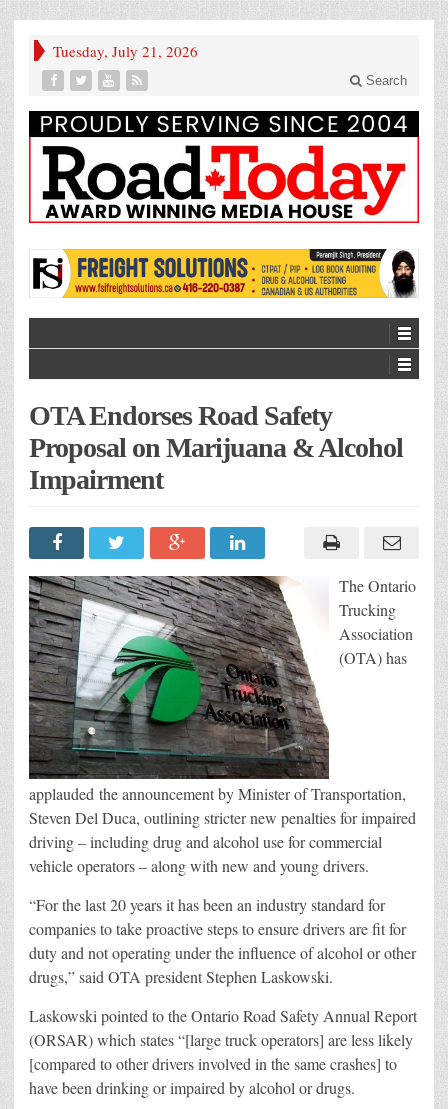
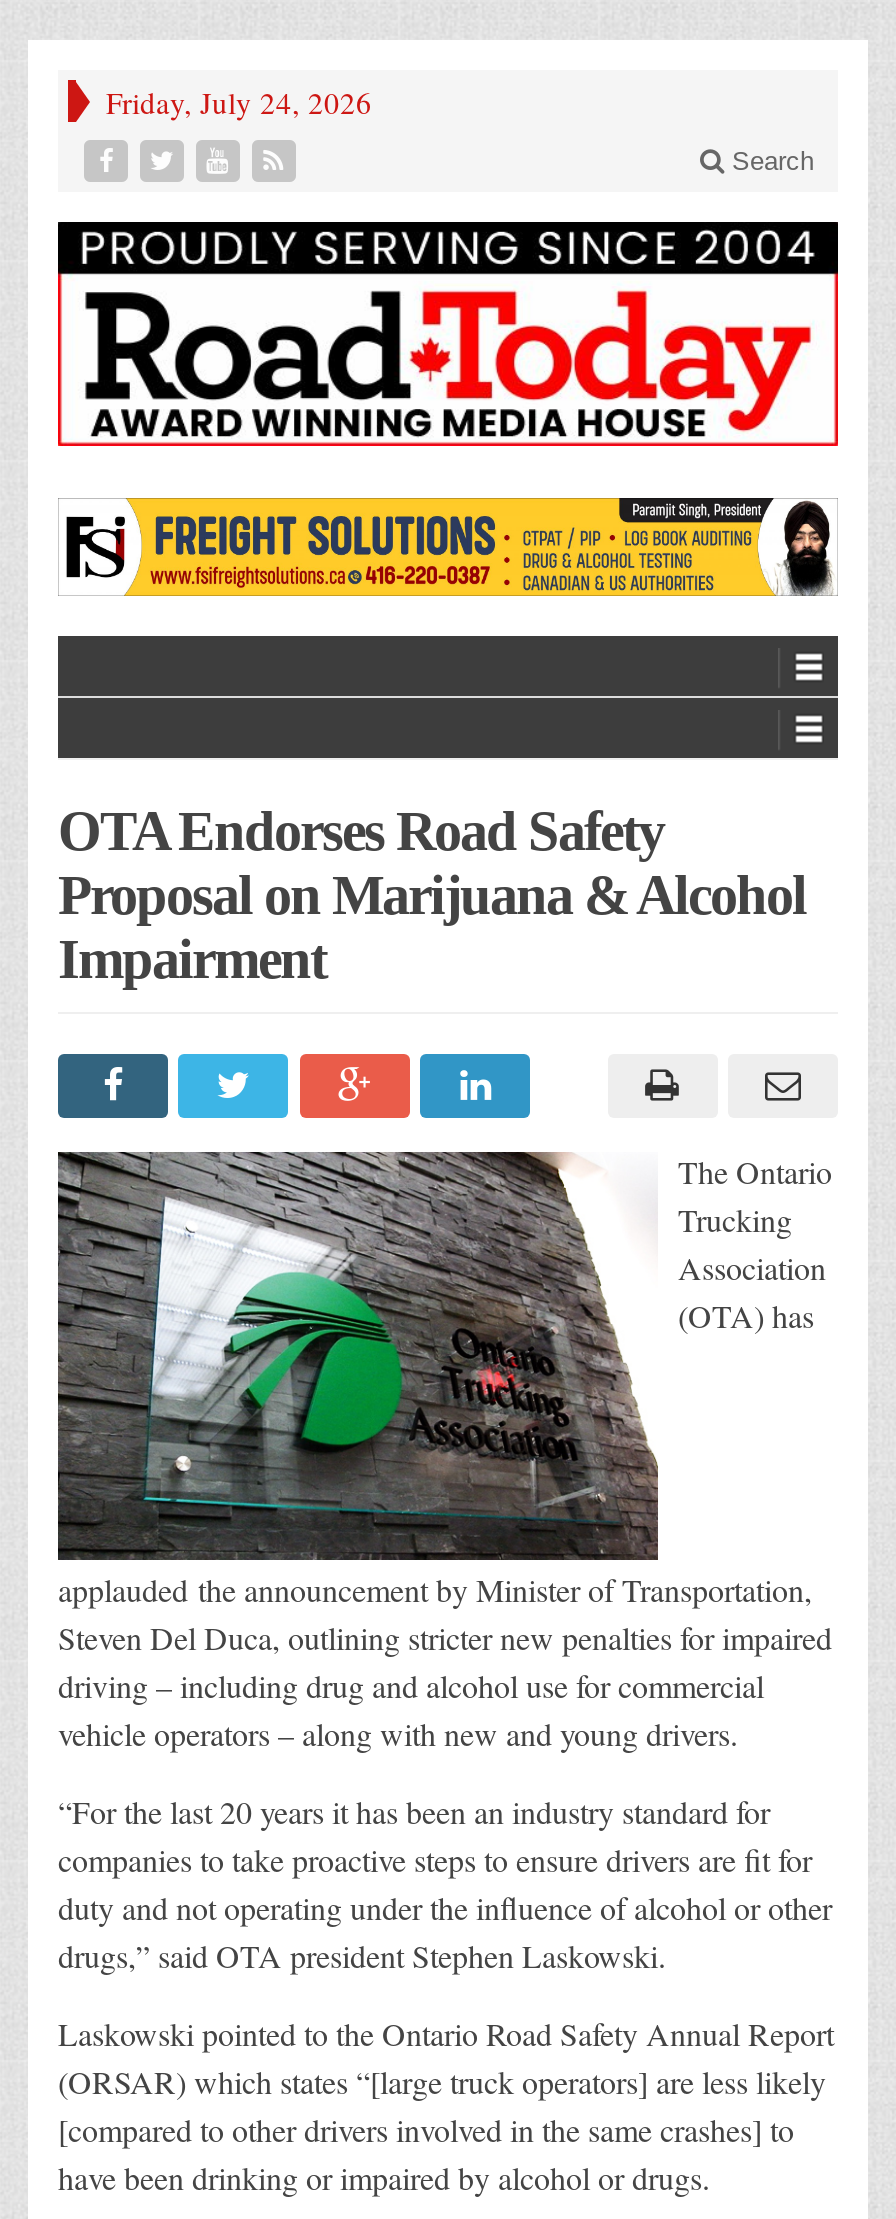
- Tuesday, July 21, 2026
+ Friday, July 24, 2026
